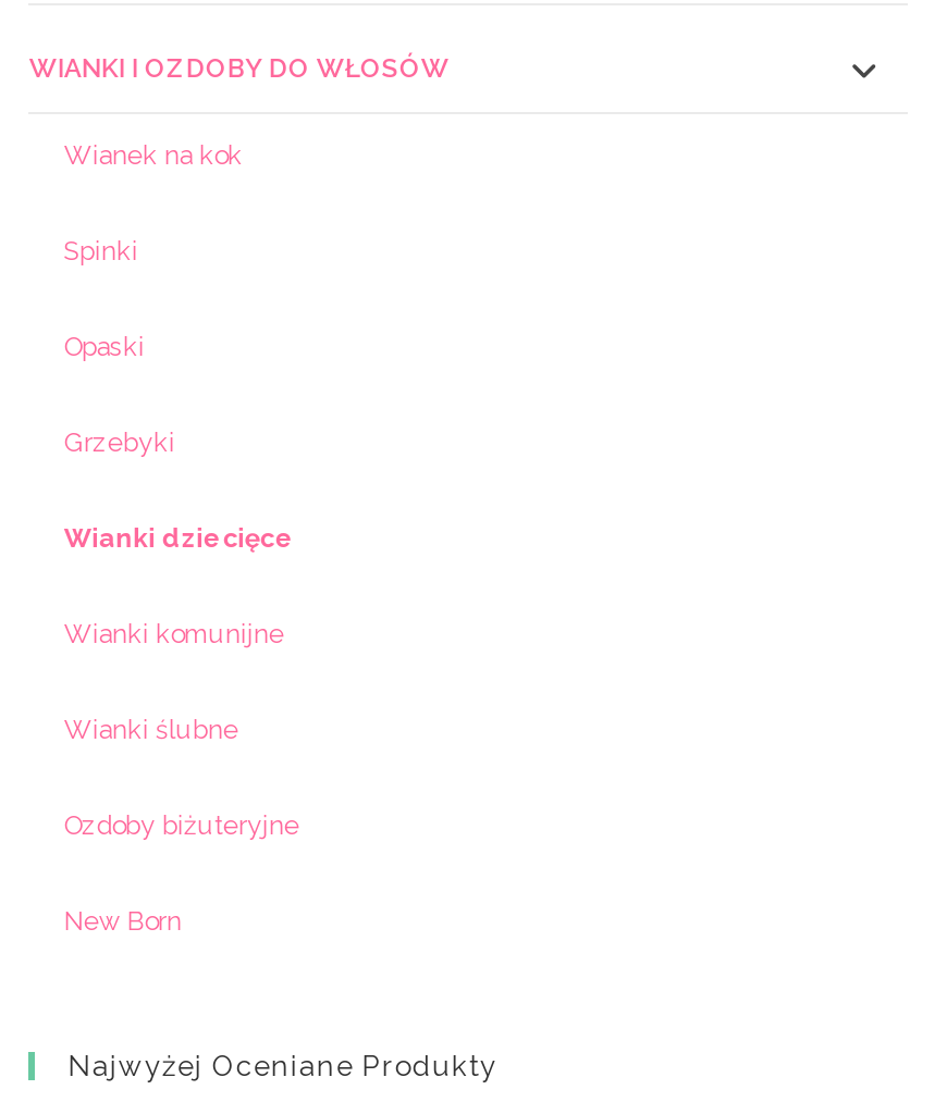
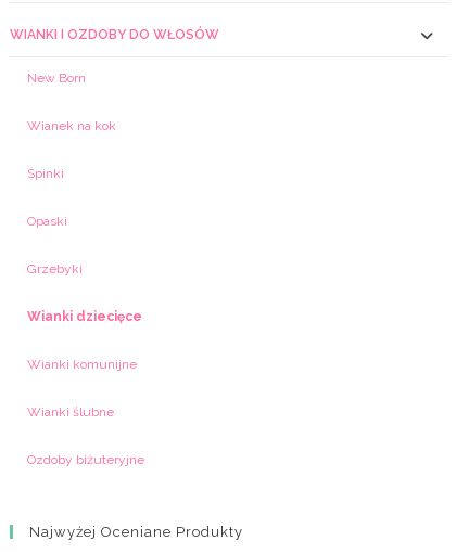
moved down: Wianek na kok | Spinki | Opaski | Grzebyki | Wianki dziecięce | Wianki komunijne | Wianki ślubne | Ozdoby biżuteryjne

moved up: New Born
